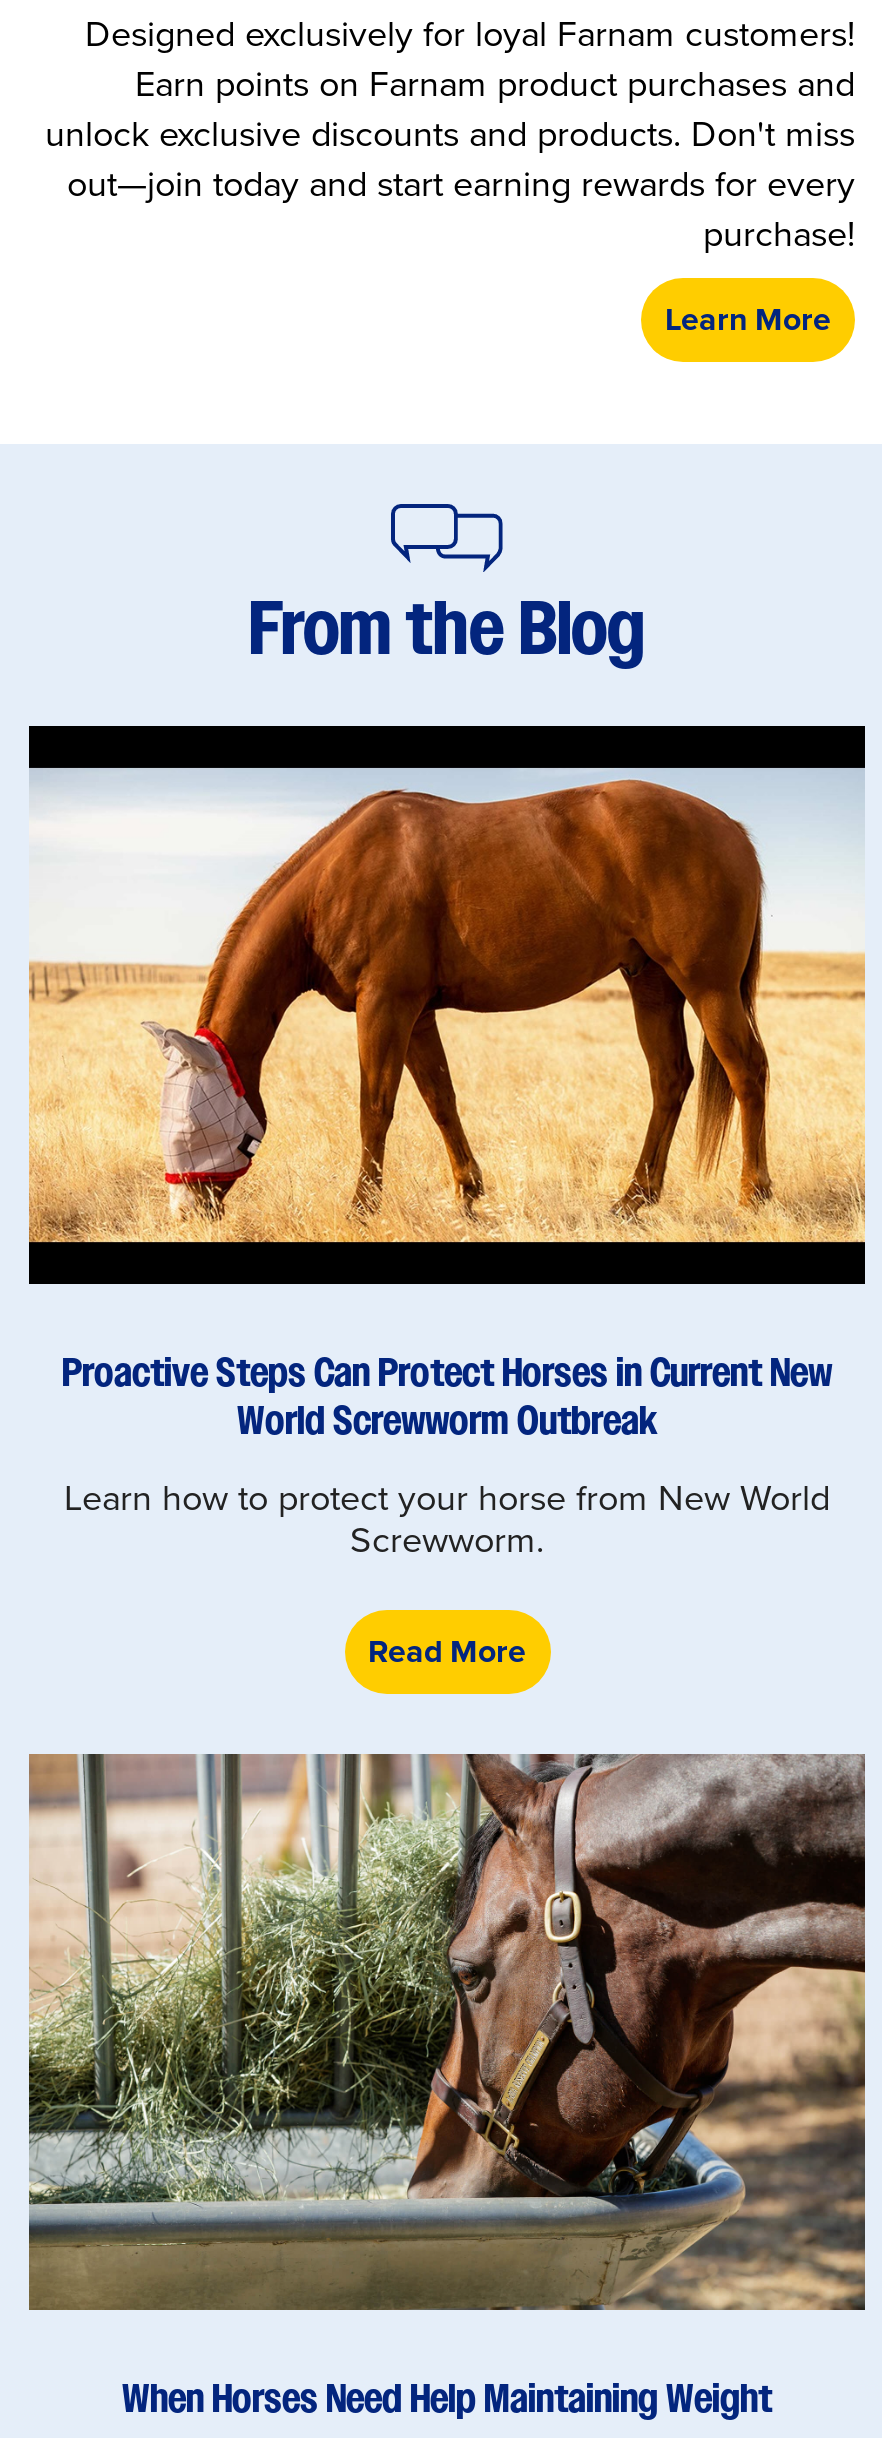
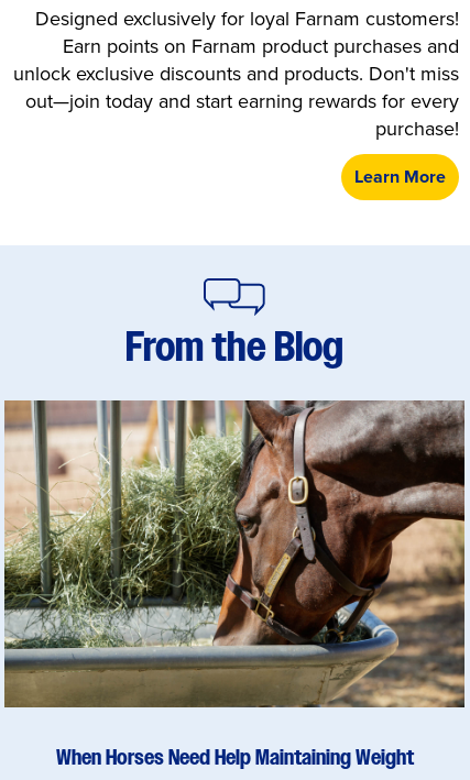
- [image]
- Proactive Steps Can Protect Horses in Current New
- World Screwworm Outbreak
- Learn how to protect your horse from New World
- Screwworm.
- Read More
